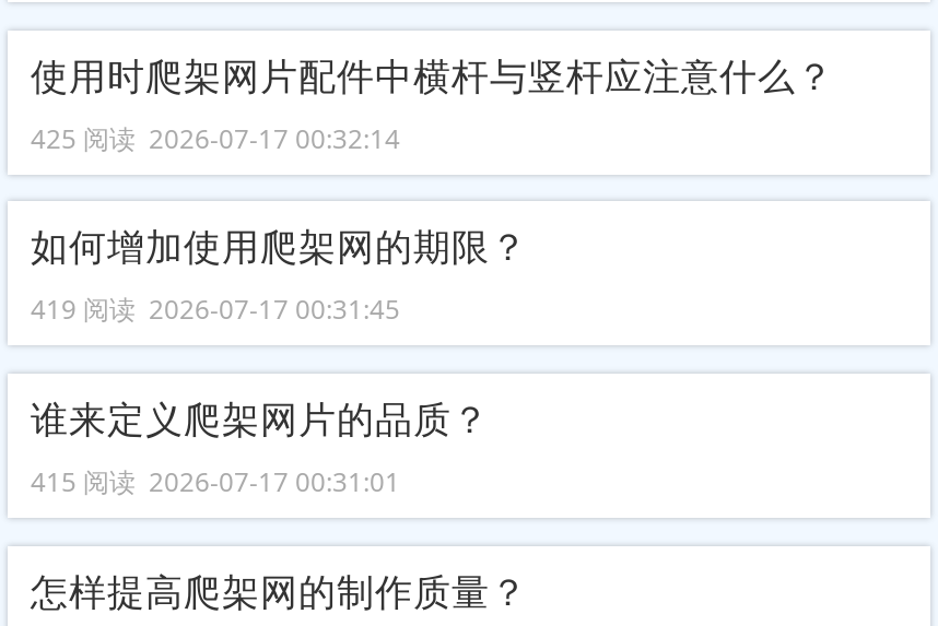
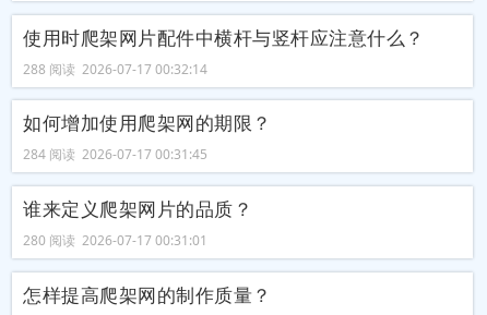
- 425 阅读 2026-07-17 00:32:14
+ 288 阅读 2026-07-17 00:32:14

- 419 阅读 2026-07-17 00:31:45
+ 284 阅读 2026-07-17 00:31:45

- 415 阅读 2026-07-17 00:31:01
+ 280 阅读 2026-07-17 00:31:01
